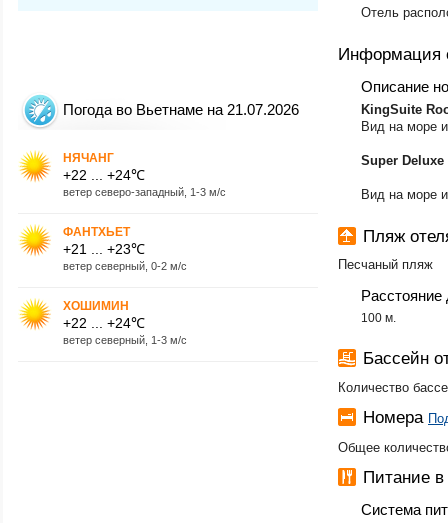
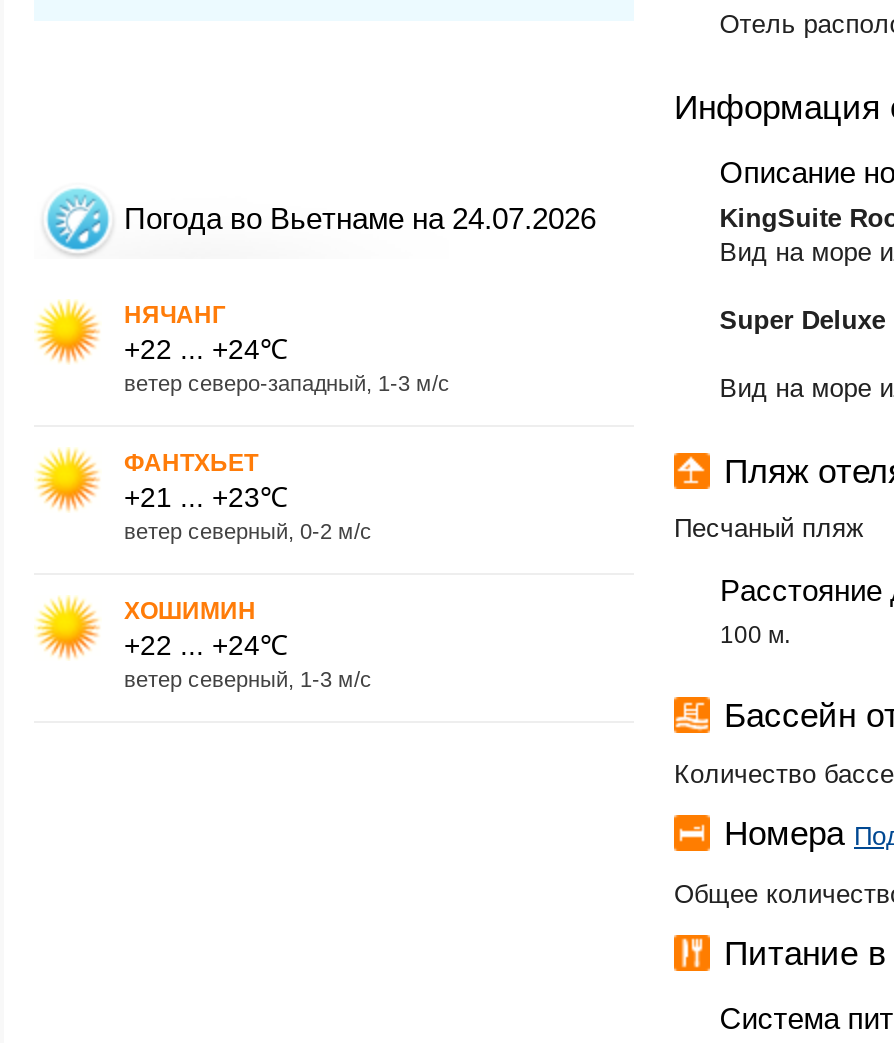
- Погода во Вьетнаме на 21.07.2026
+ Погода во Вьетнаме на 24.07.2026
